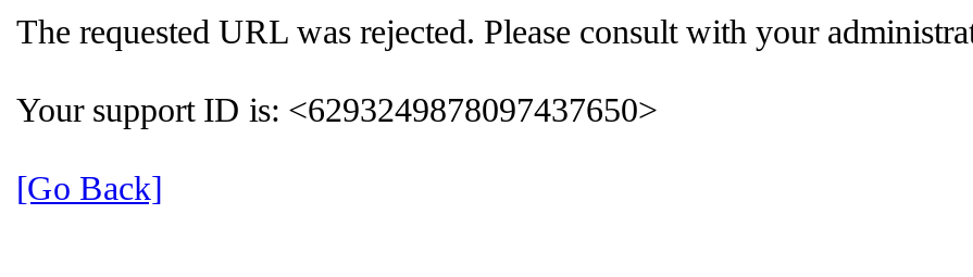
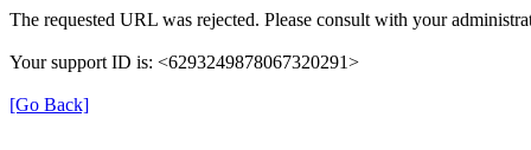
- Your support ID is: <6293249878097437650>
+ Your support ID is: <6293249878067320291>
